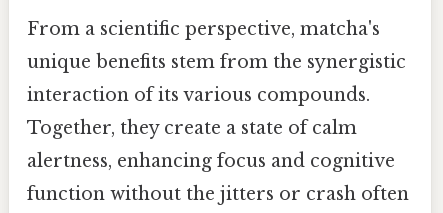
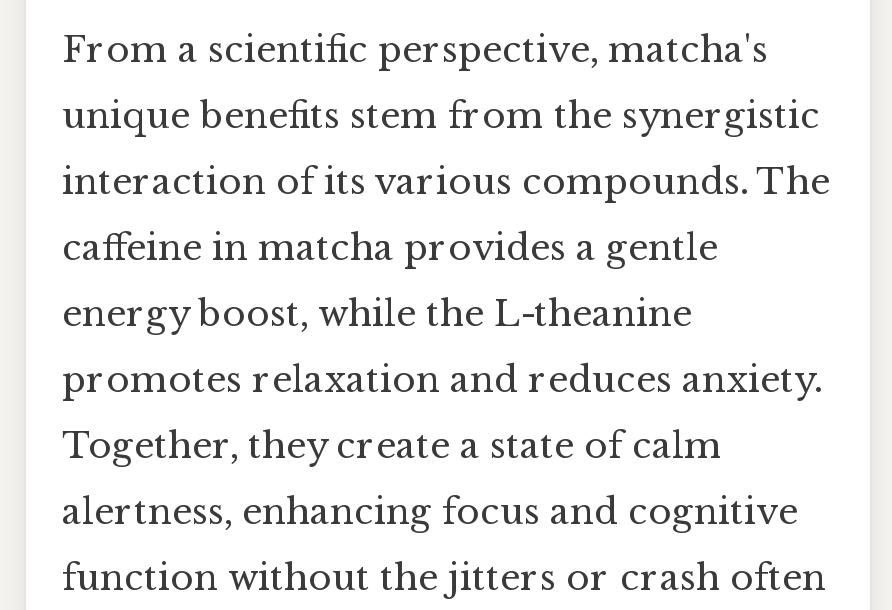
- interaction of its various compounds.
+ interaction of its various compounds. The
+ caffeine in matcha provides a gentle
+ energy boost, while the L-theanine
+ promotes relaxation and reduces anxiety.
